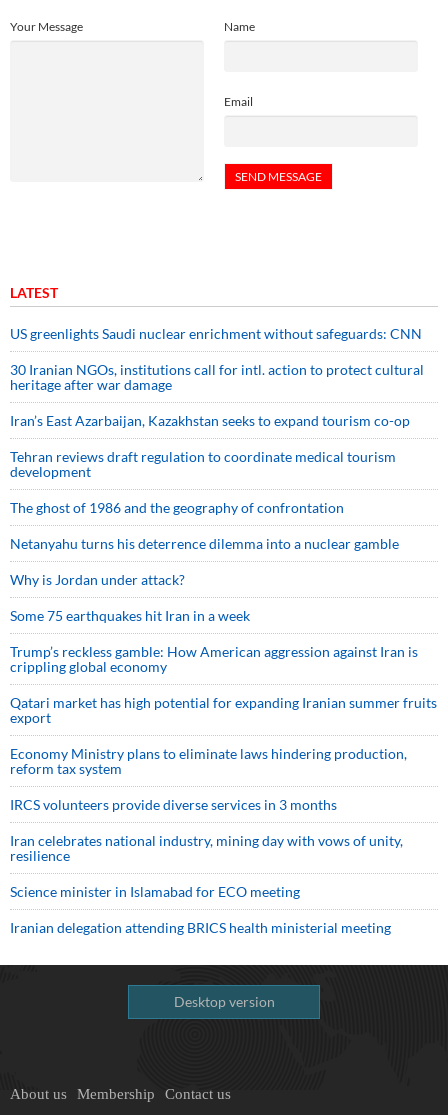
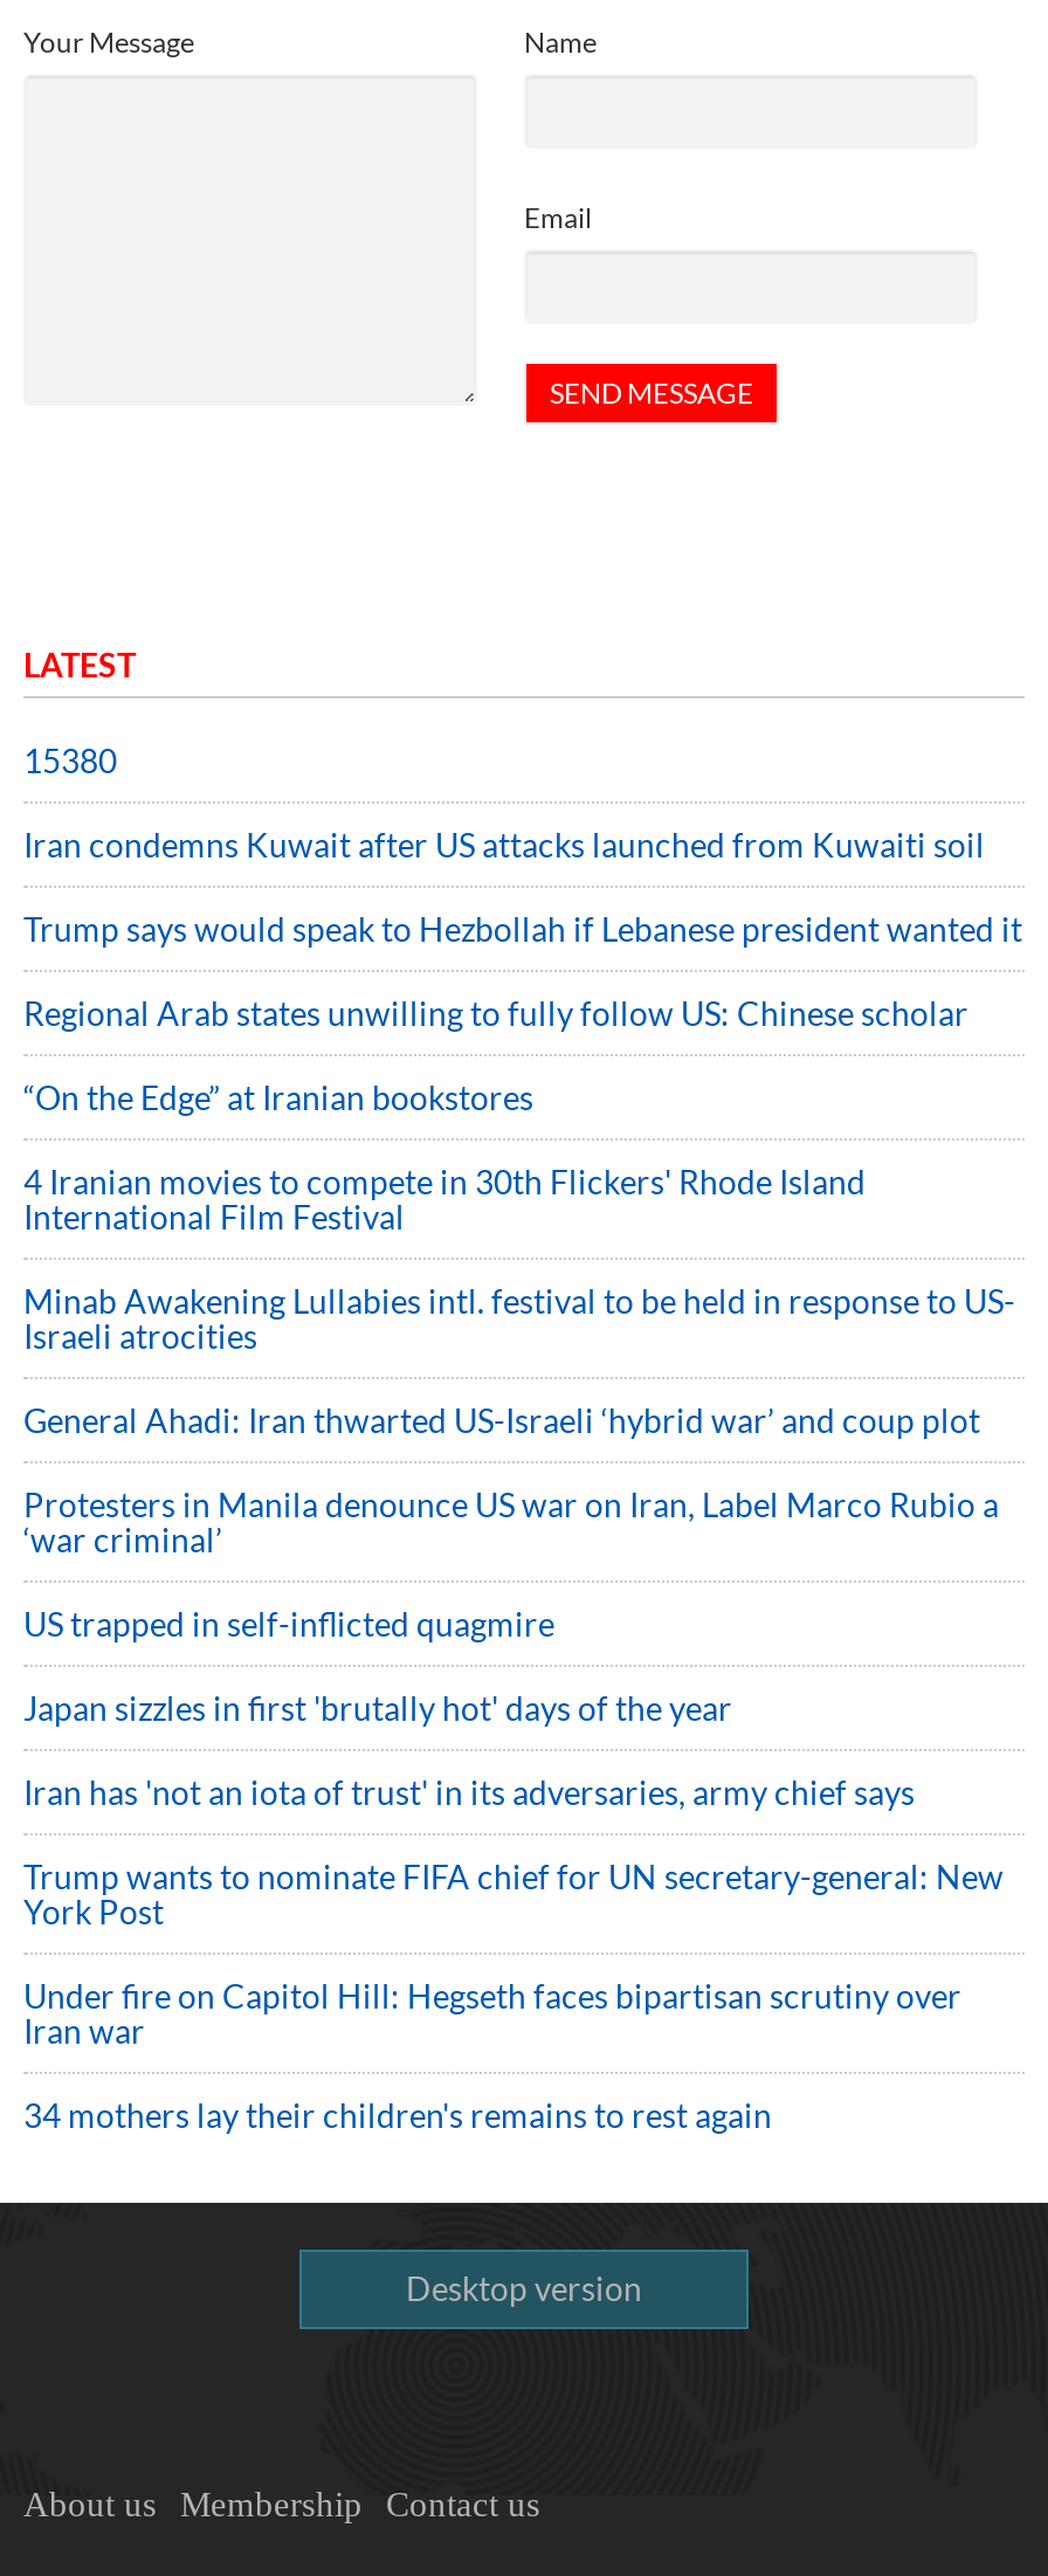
- US greenlights Saudi nuclear enrichment without safeguards: CNN
+ 15380

- 30 Iranian NGOs, institutions call for intl. action to protect cultural
- heritage after war damage
+ Iran condemns Kuwait after US attacks launched from Kuwaiti soil

- Iran’s East Azarbaijan, Kazakhstan seeks to expand tourism co-op
+ Trump says would speak to Hezbollah if Lebanese president wanted it

- Tehran reviews draft regulation to coordinate medical tourism
- development
+ Regional Arab states unwilling to fully follow US: Chinese scholar

- The ghost of 1986 and the geography of confrontation
+ “On the Edge” at Iranian bookstores

- Netanyahu turns his deterrence dilemma into a nuclear gamble
+ 4 Iranian movies to compete in 30th Flickers' Rhode Island
+ International Film Festival

- Why is Jordan under attack?
+ Minab Awakening Lullabies intl. festival to be held in response to US-
+ Israeli atrocities

- Some 75 earthquakes hit Iran in a week
+ General Ahadi: Iran thwarted US-Israeli ‘hybrid war’ and coup plot

- Trump’s reckless gamble: How American aggression against Iran is
- crippling global economy
+ Protesters in Manila denounce US war on Iran, Label Marco Rubio a
+ ‘war criminal’

- Qatari market has high potential for expanding Iranian summer fruits
- export
+ US trapped in self-inflicted quagmire

- Economy Ministry plans to eliminate laws hindering production,
- reform tax system
+ Japan sizzles in first 'brutally hot' days of the year

- IRCS volunteers provide diverse services in 3 months
+ Iran has 'not an iota of trust' in its adversaries, army chief says

- Iran celebrates national industry, mining day with vows of unity,
- resilience
+ Trump wants to nominate FIFA chief for UN secretary-general: New
+ York Post

- Science minister in Islamabad for ECO meeting
+ Under fire on Capitol Hill: Hegseth faces bipartisan scrutiny over
+ Iran war

- Iranian delegation attending BRICS health ministerial meeting
+ 34 mothers lay their children's remains to rest again
